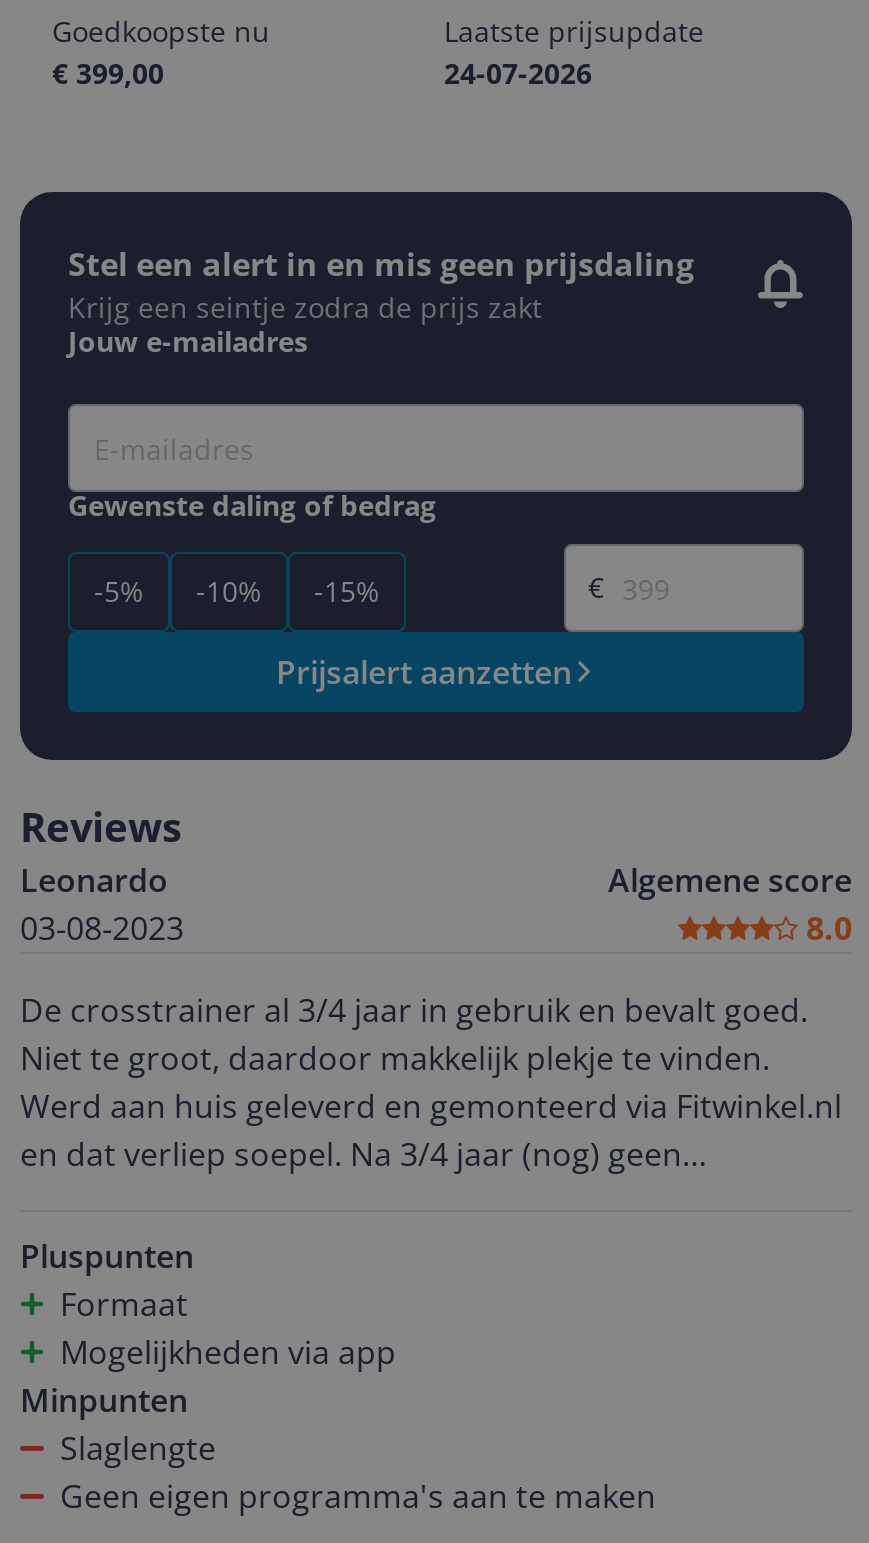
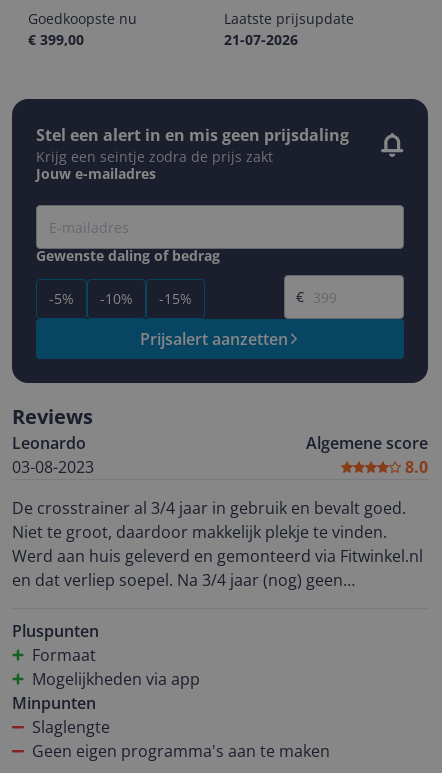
- 24-07-2026
+ 21-07-2026
